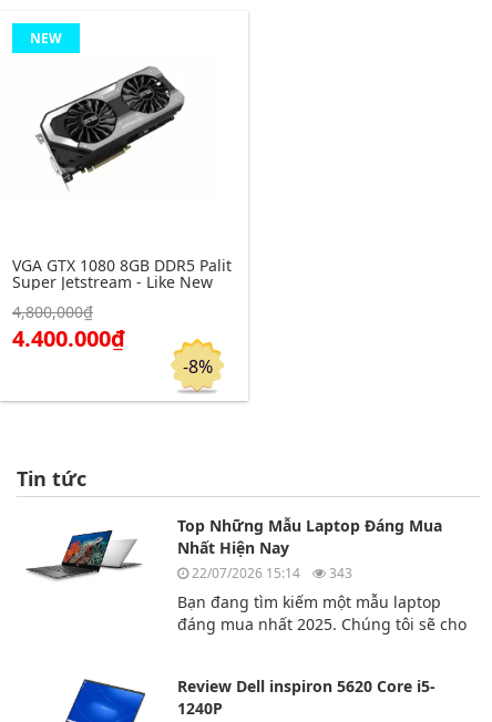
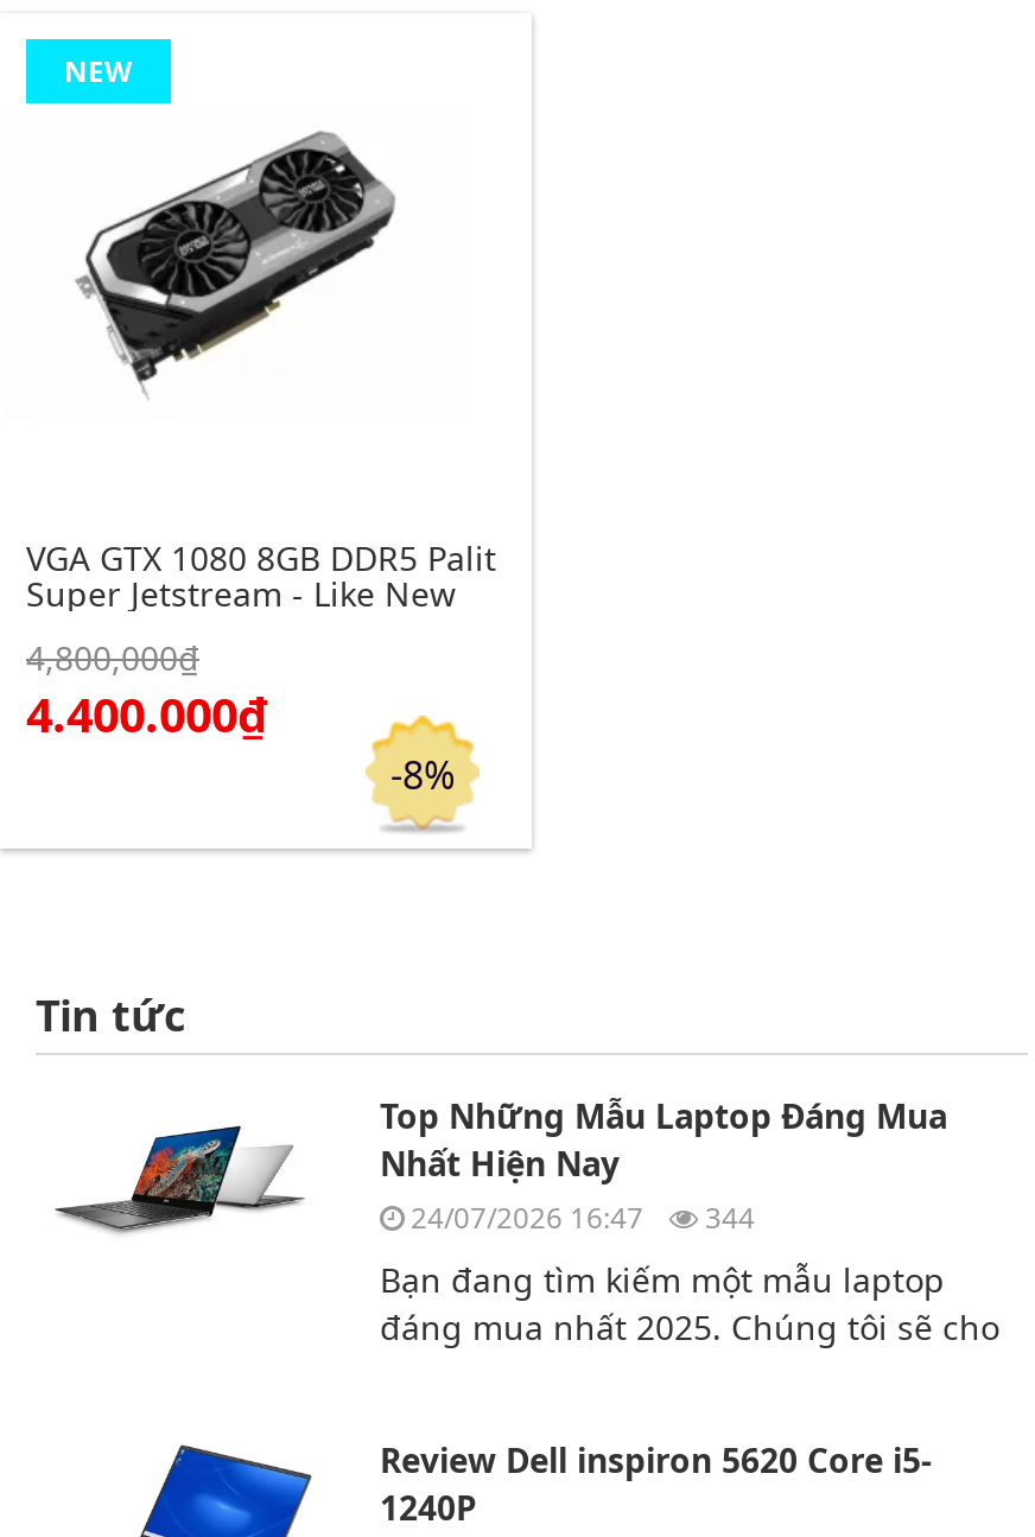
- 22/07/2026 15:14
+ 24/07/2026 16:47

- 343
+ 344
